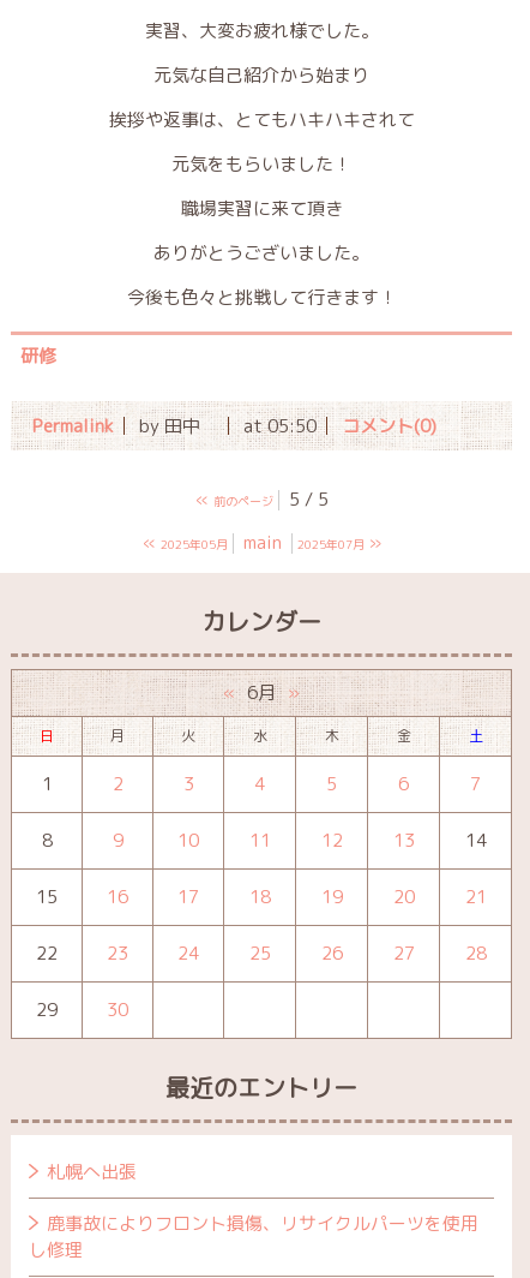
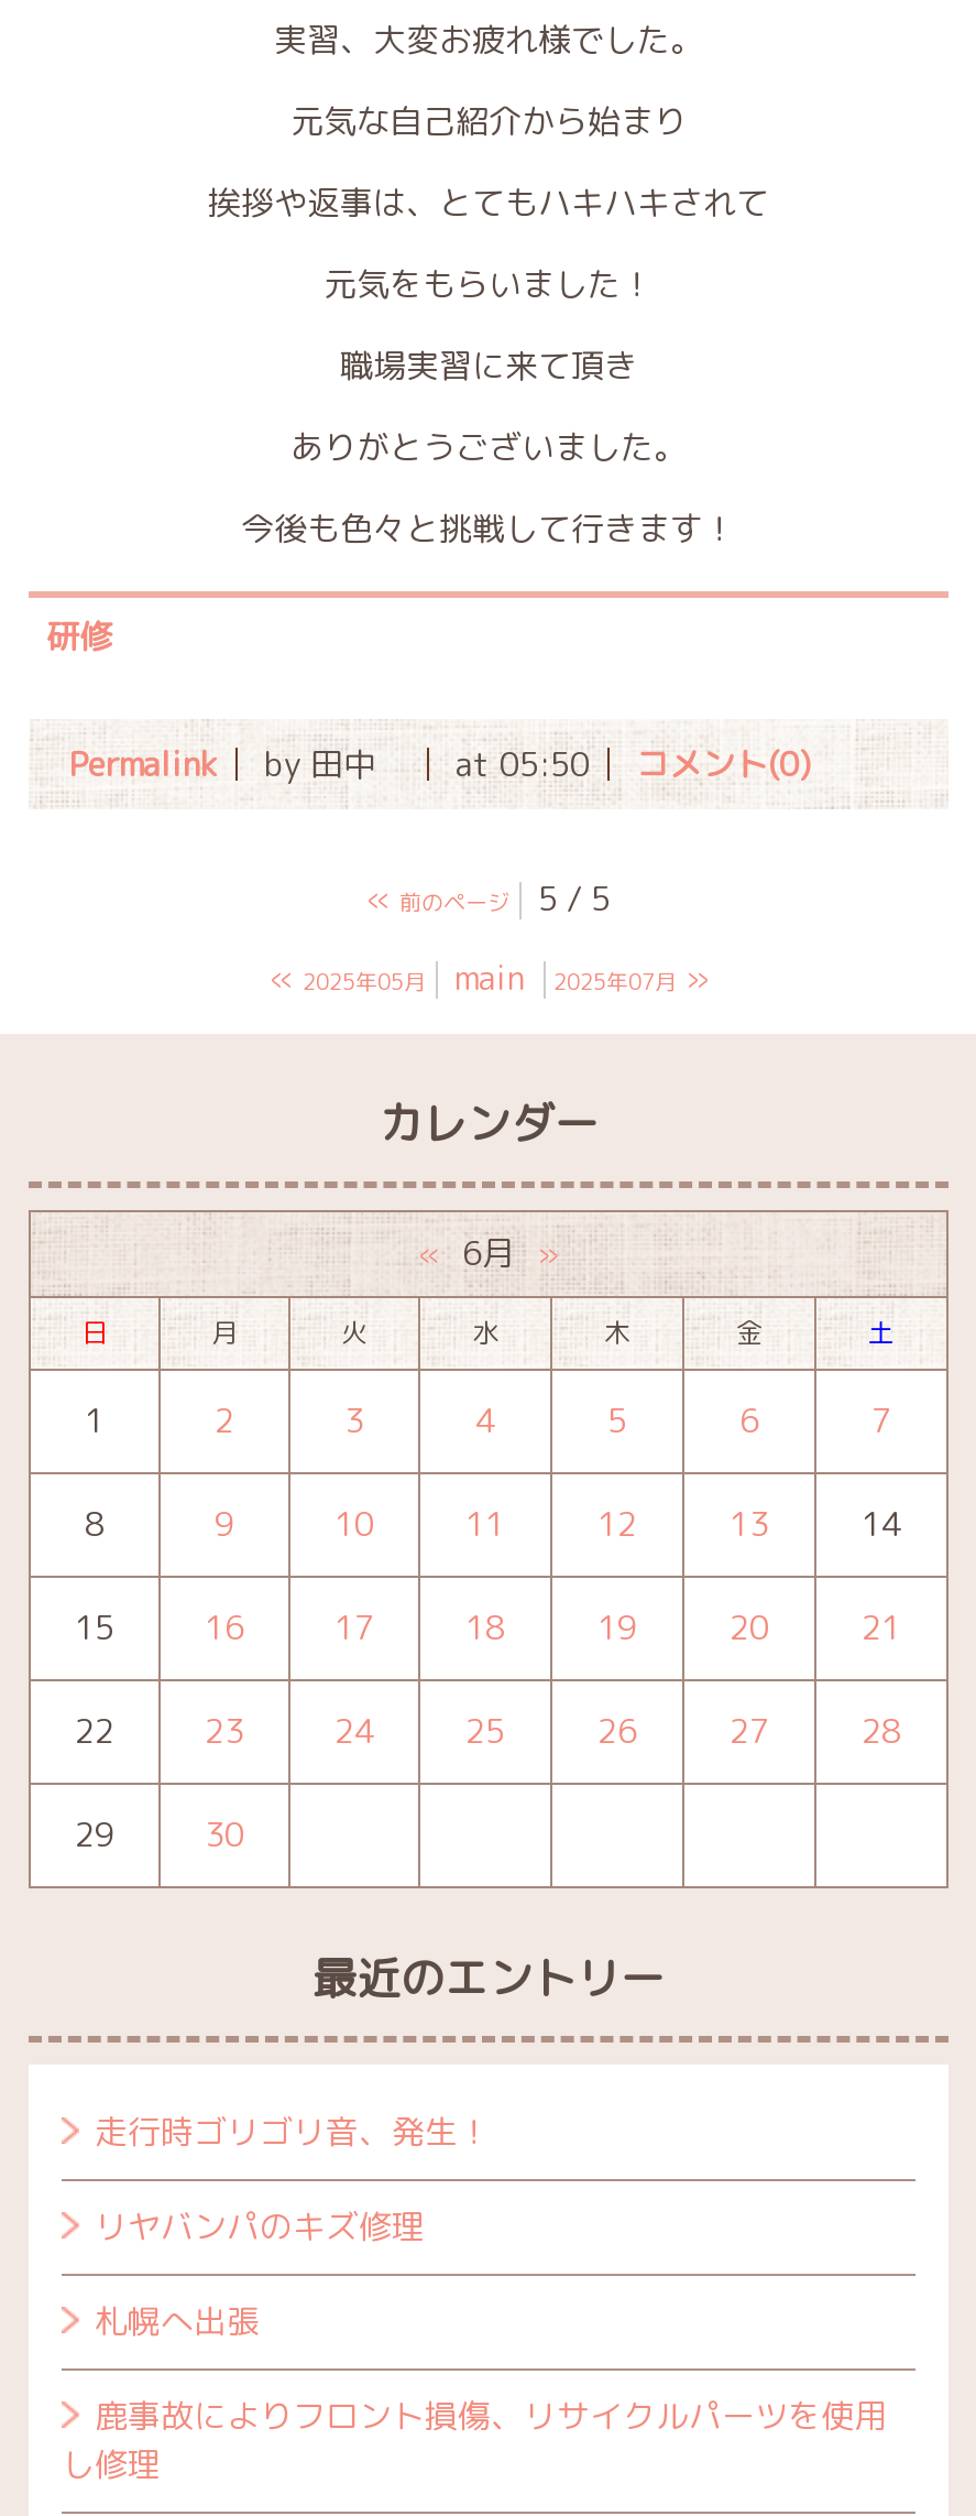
+ 走行時ゴリゴリ音、発生！
+ リヤバンパのキズ修理
